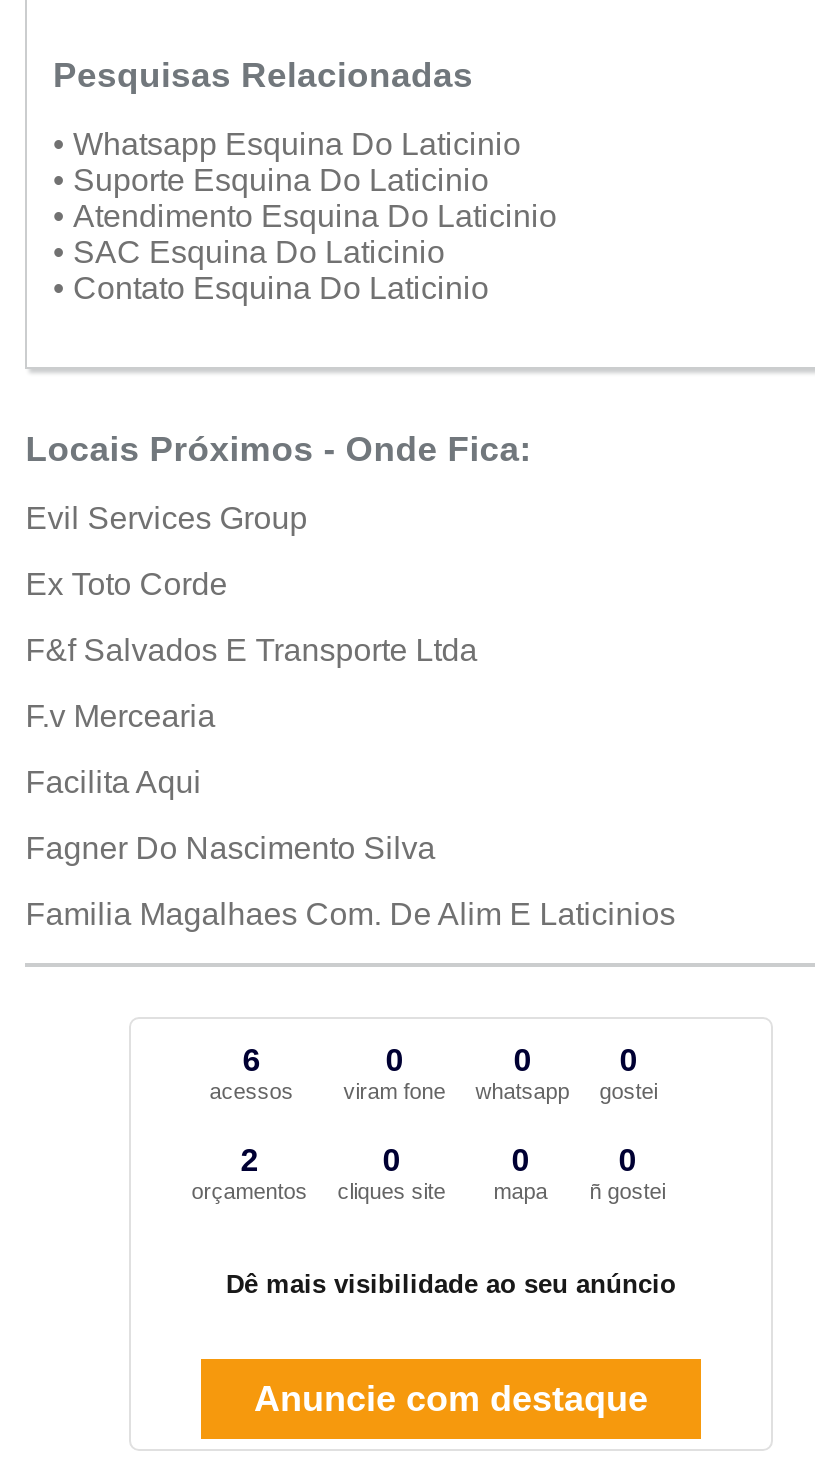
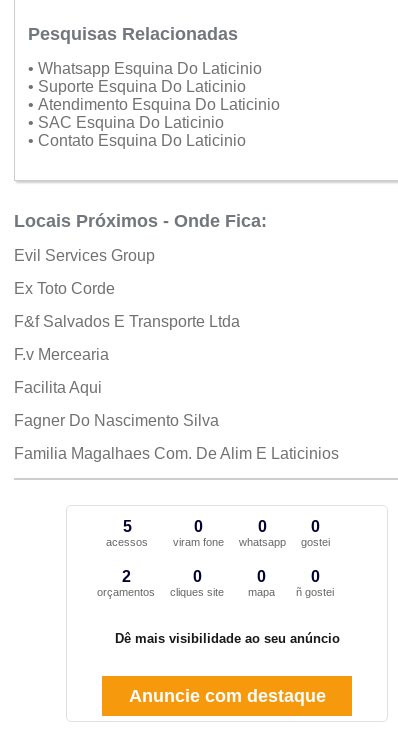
- 6
+ 5
